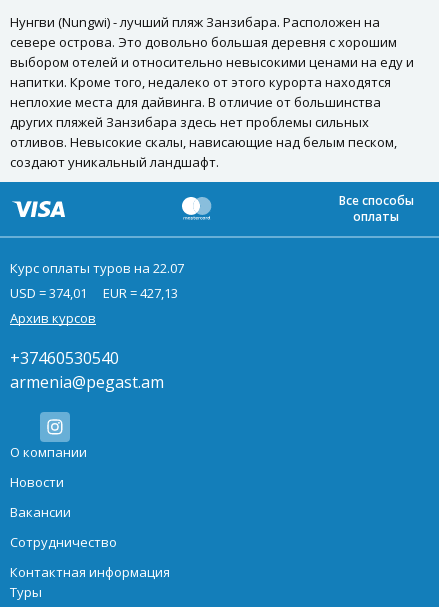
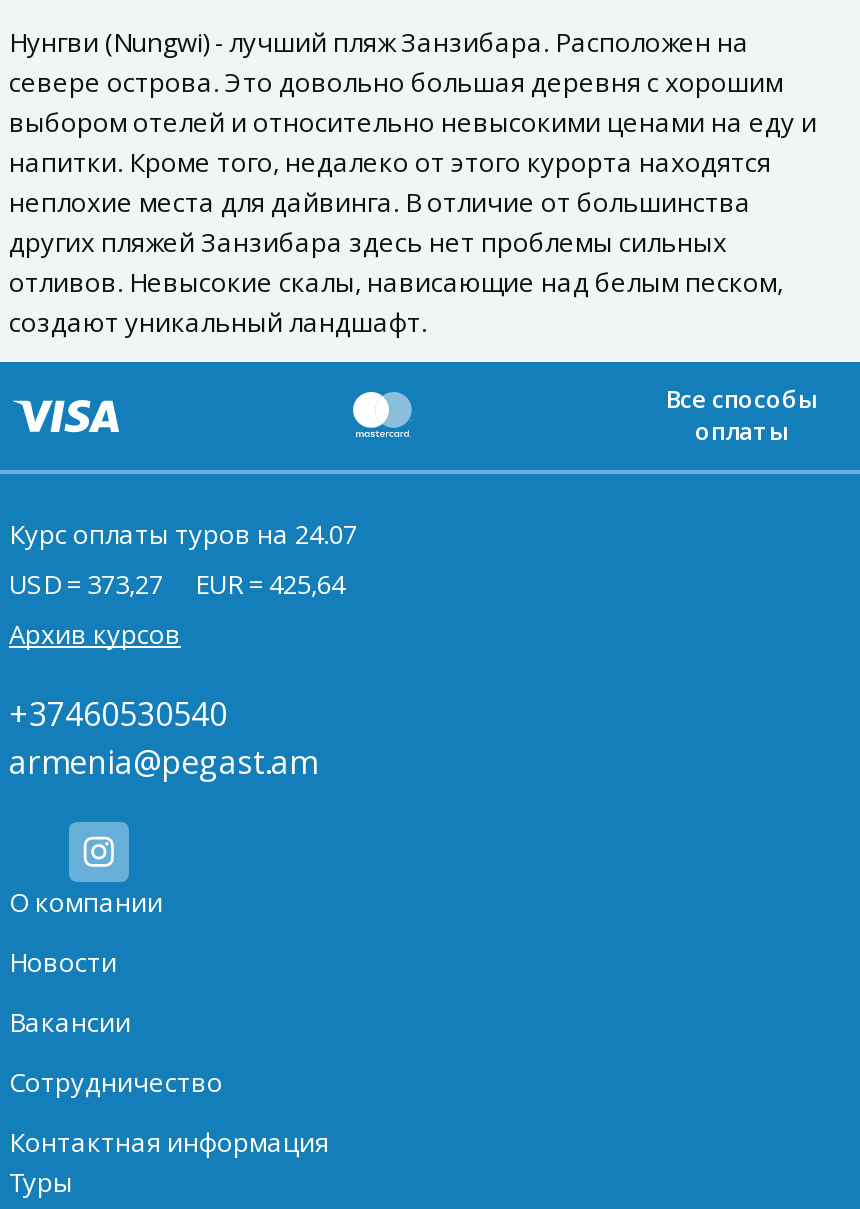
- Курс оплаты туров на 22.07
+ Курс оплаты туров на 24.07

- USD = 374,01
+ USD = 373,27

- EUR = 427,13
+ EUR = 425,64
